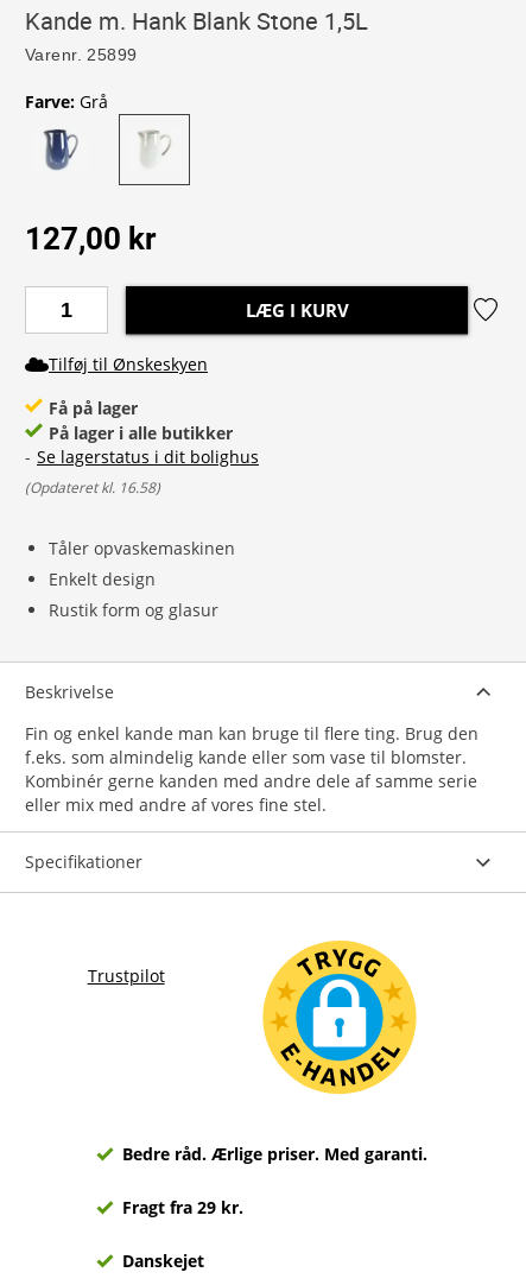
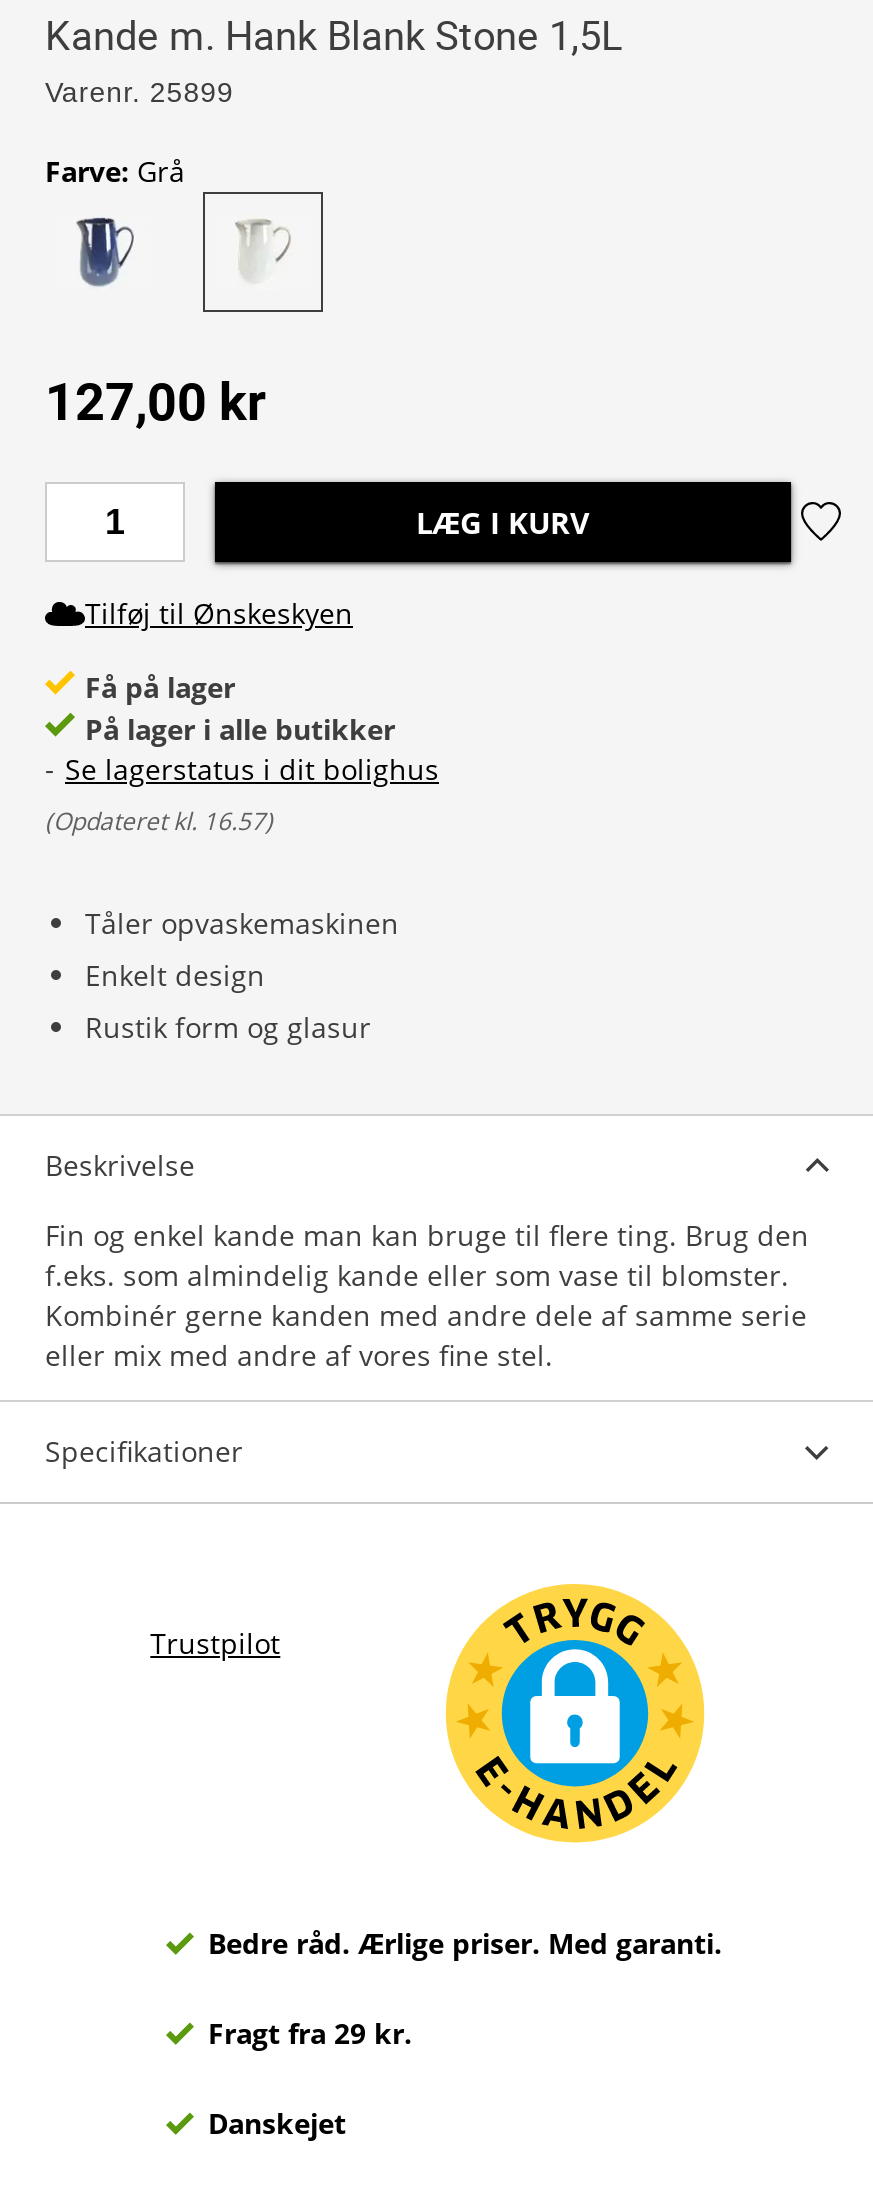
- (Opdateret kl. 16.58)
+ (Opdateret kl. 16.57)
